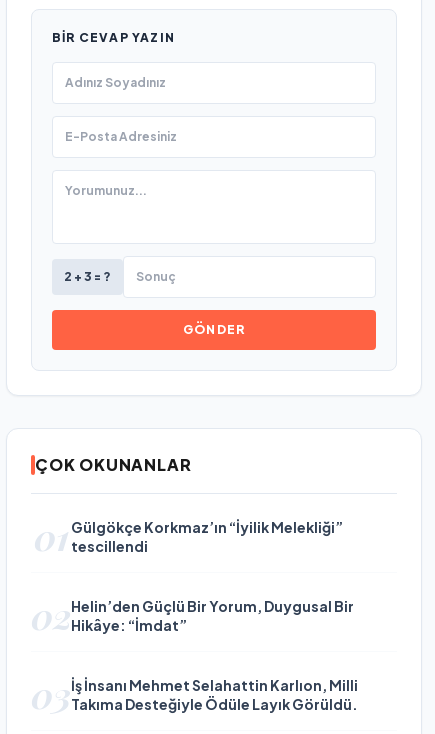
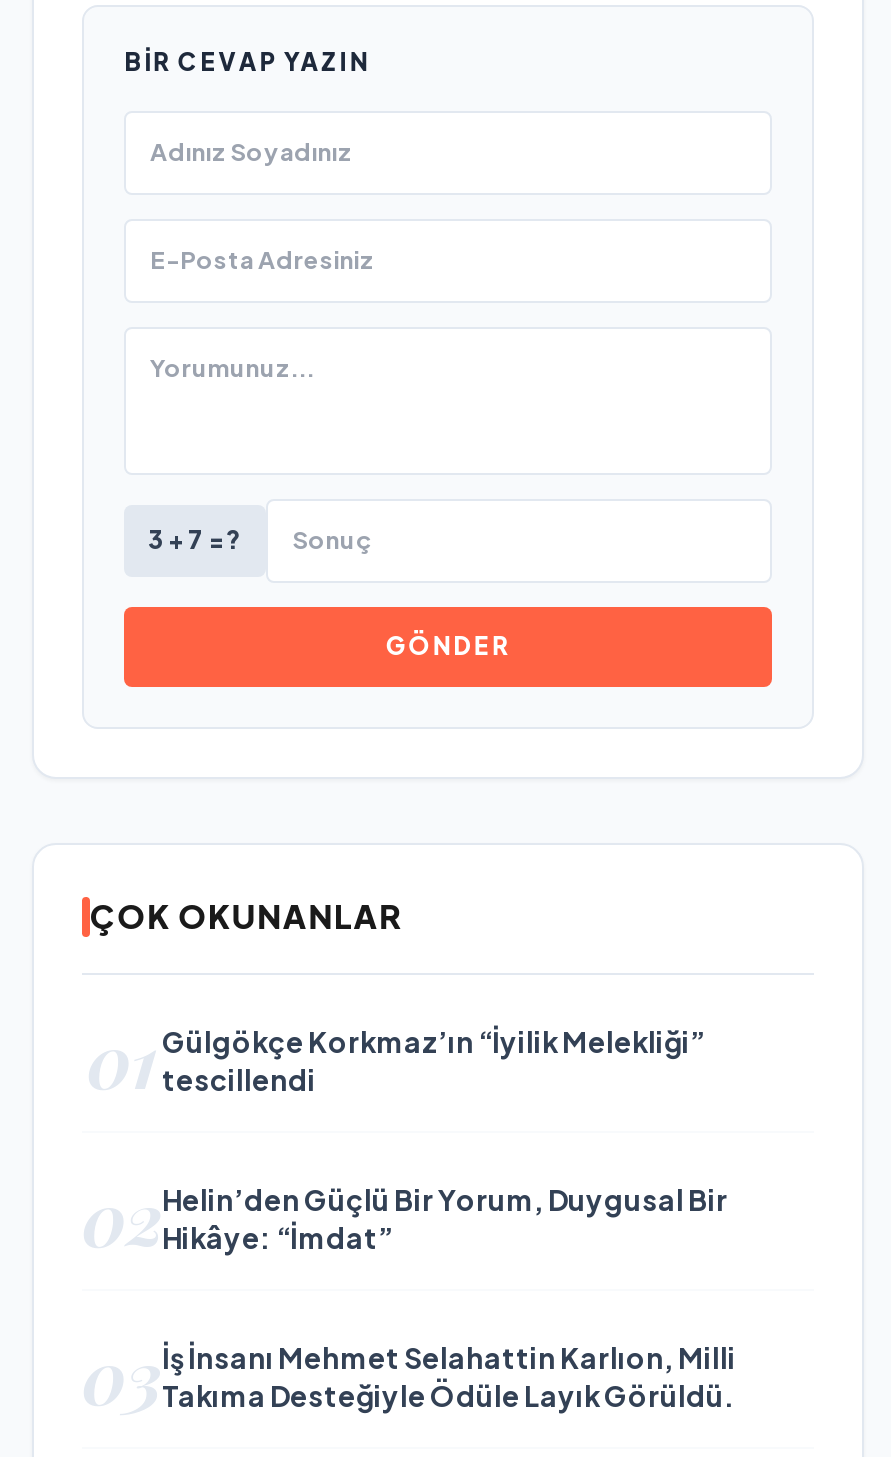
- 2 + 3 = ?
+ 3 + 7 = ?
